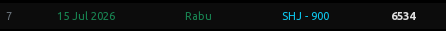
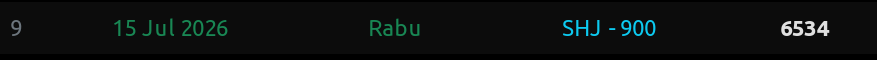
- 7
+ 9
